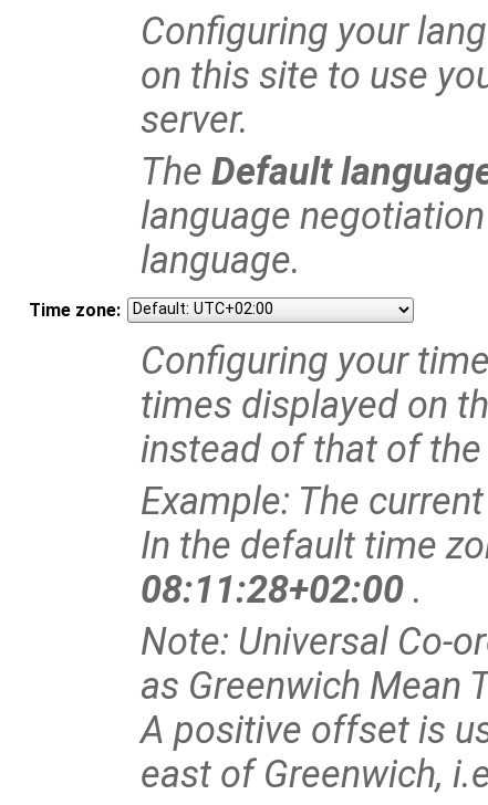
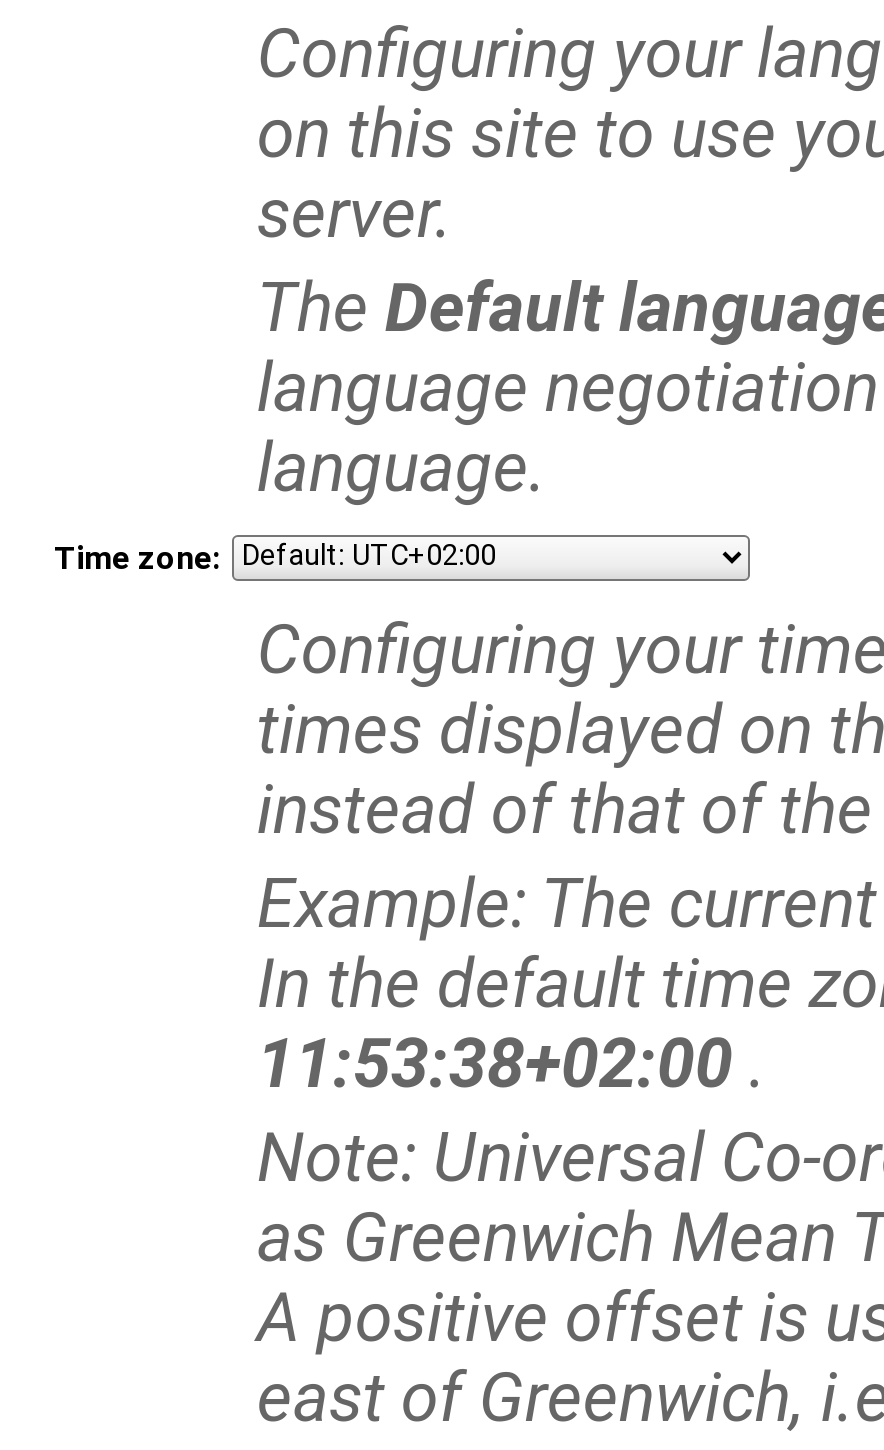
- 08:11:28+02:00.
+ 11:53:38+02:00.
